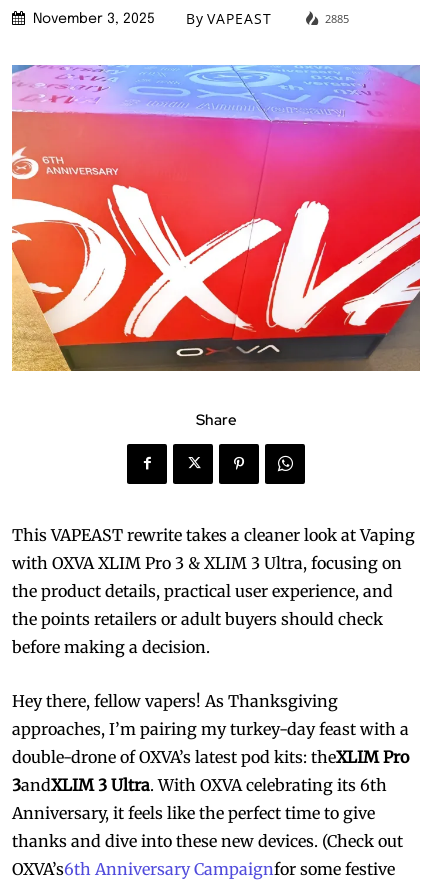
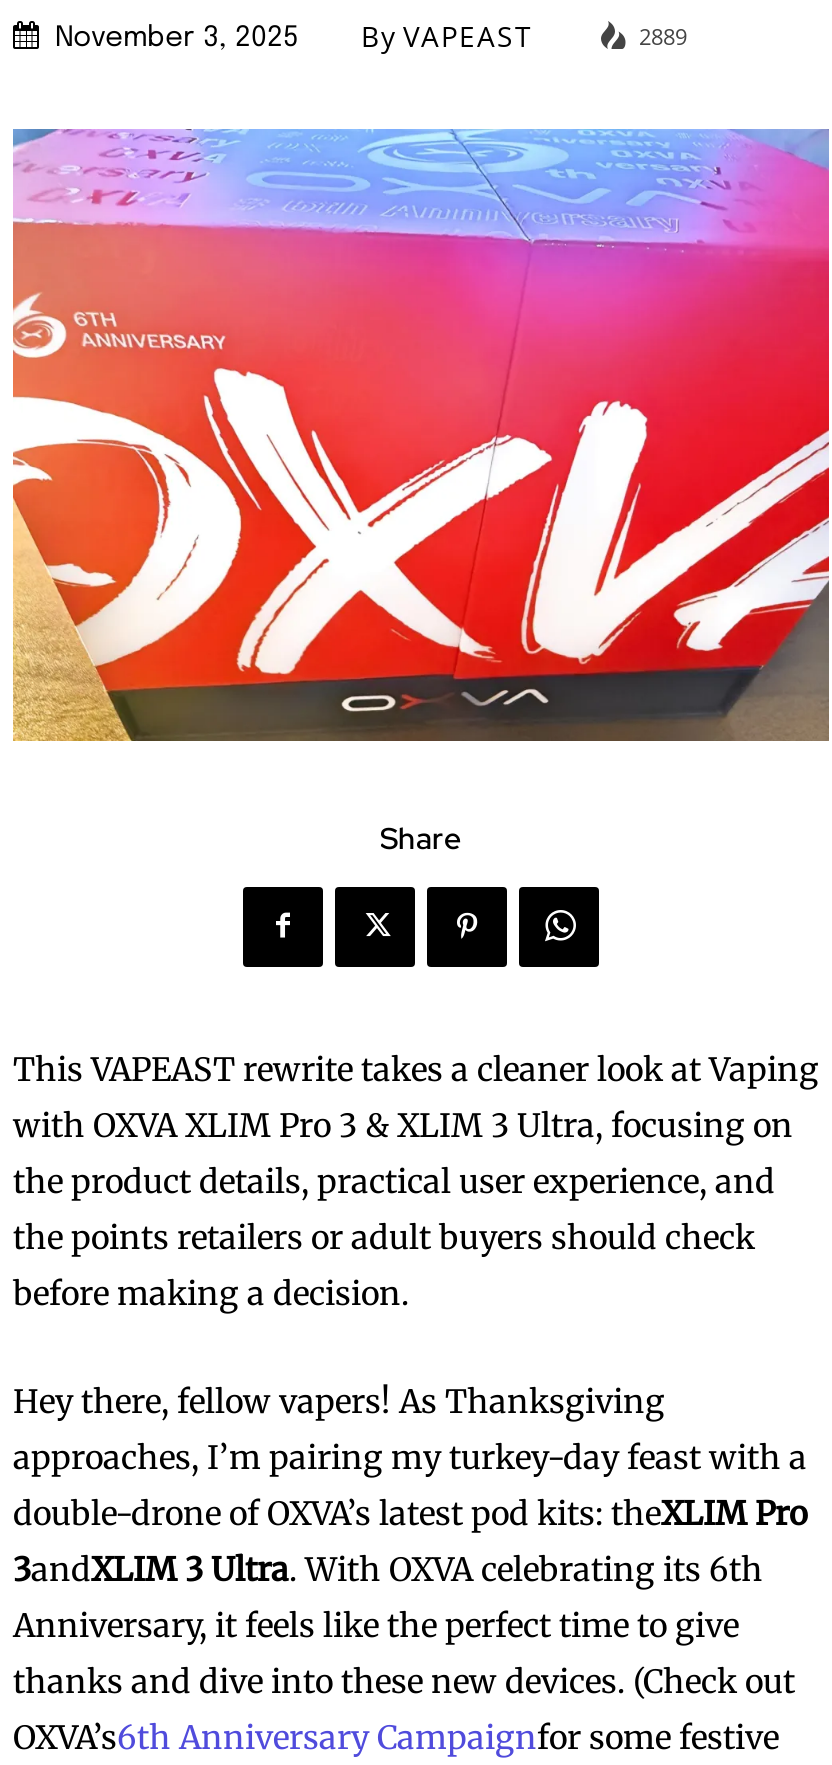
- 2885
+ 2889
